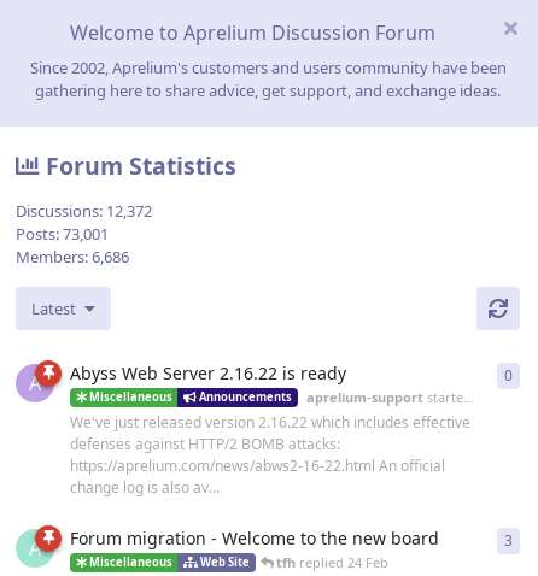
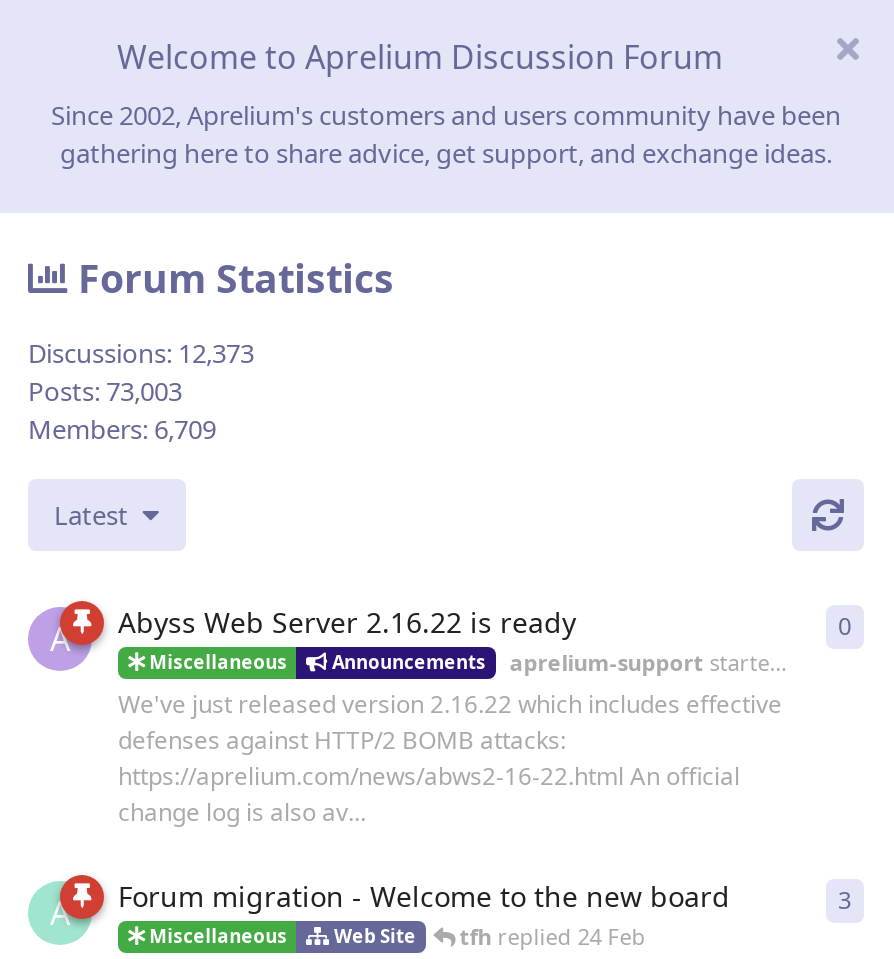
- Discussions: 12,372
+ Discussions: 12,373

- Posts: 73,001
+ Posts: 73,003

- Members: 6,686
+ Members: 6,709
